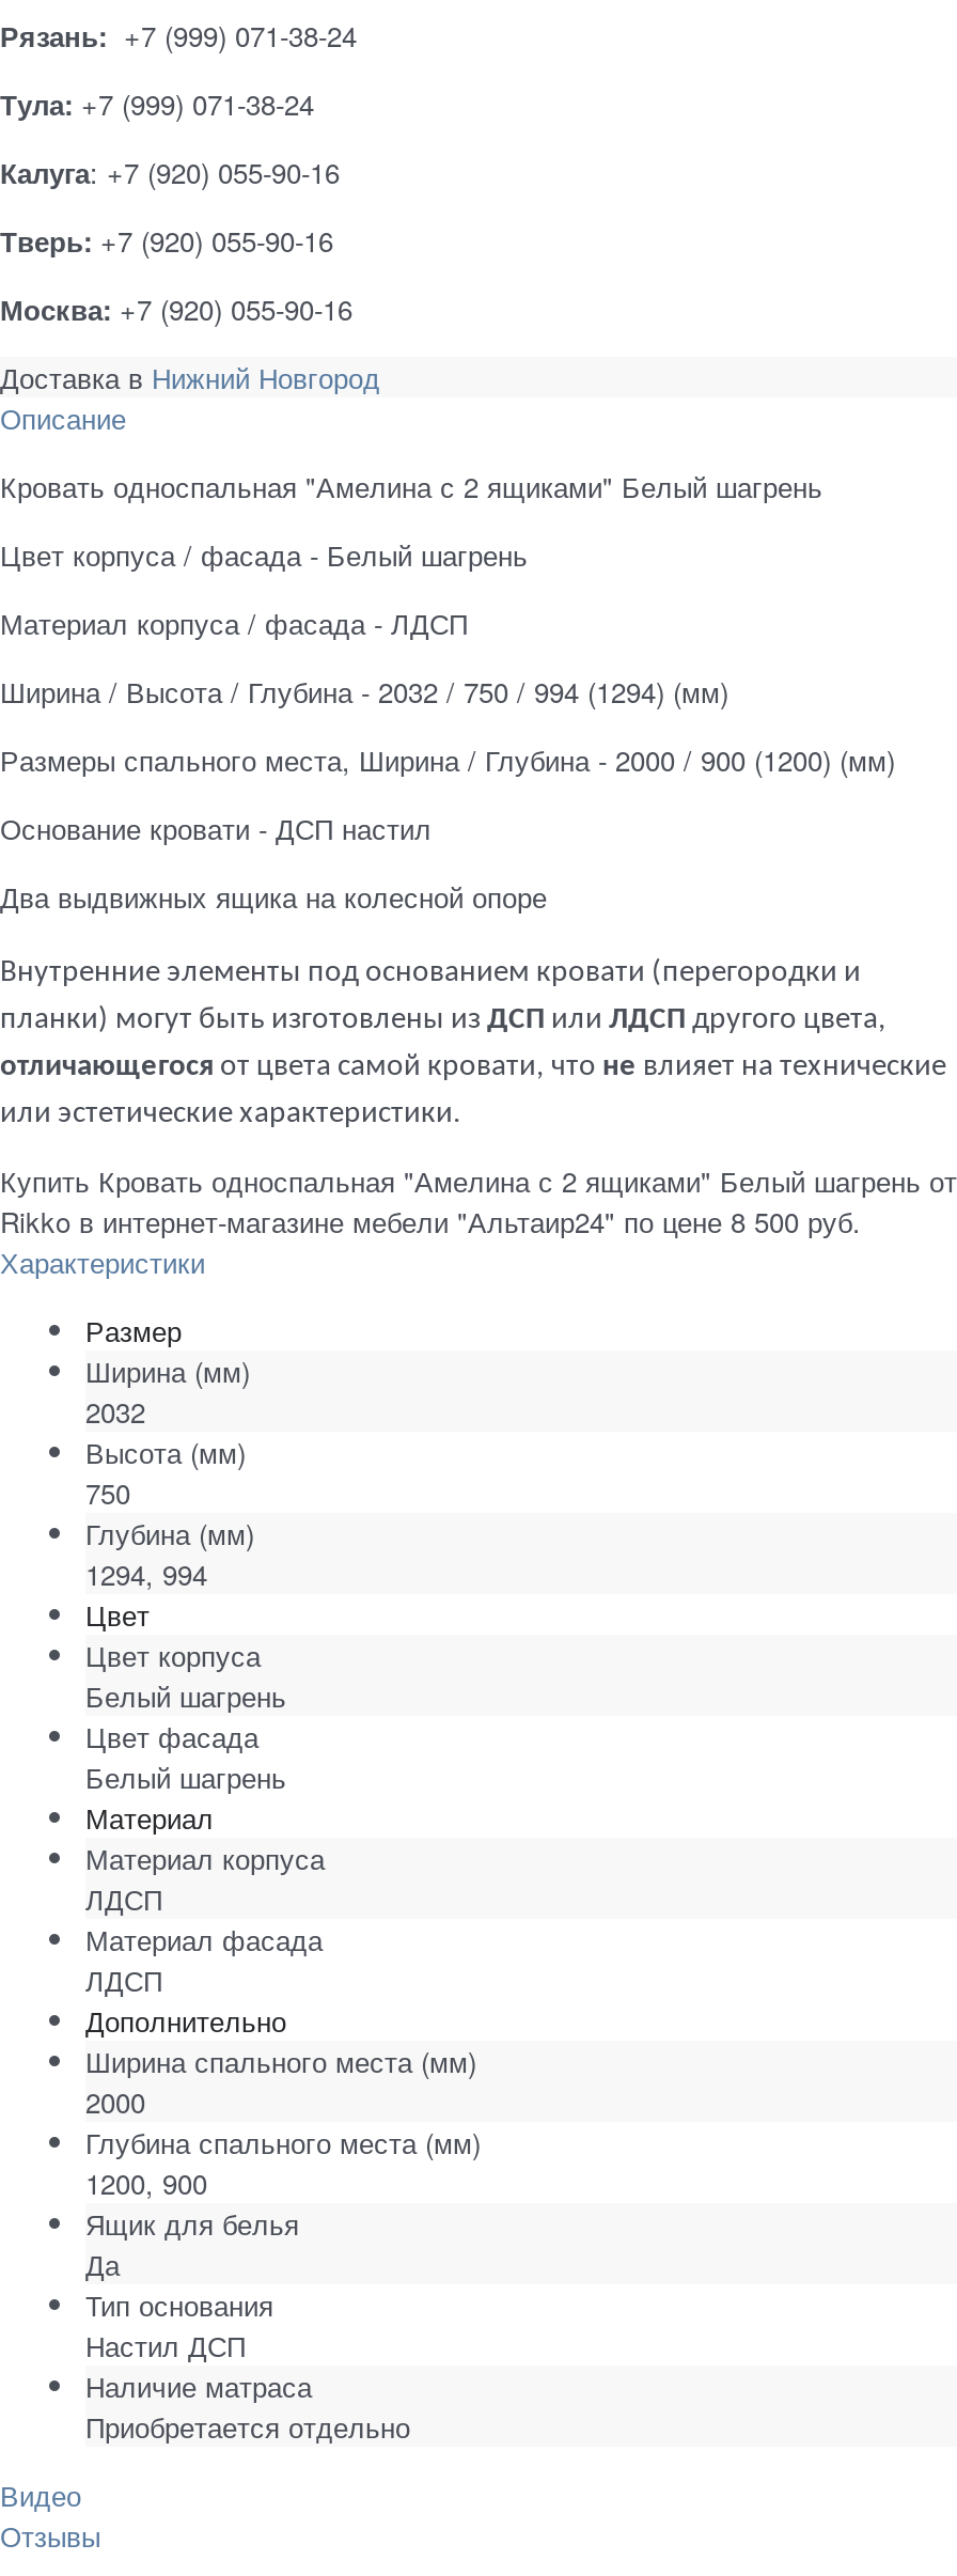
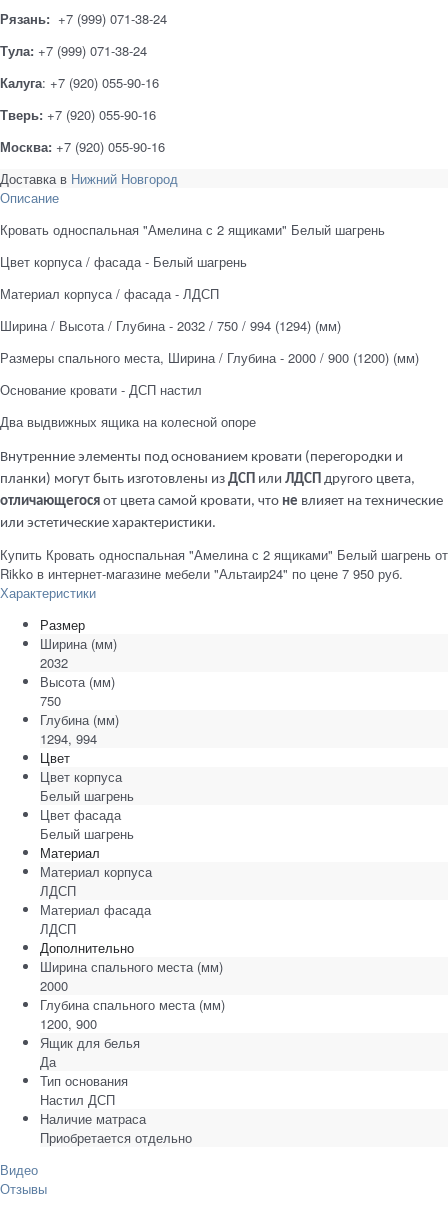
- Rikko в интернет-магазине мебели "Альтаир24" по цене 8 500 руб.
+ Rikko в интернет-магазине мебели "Альтаир24" по цене 7 950 руб.
